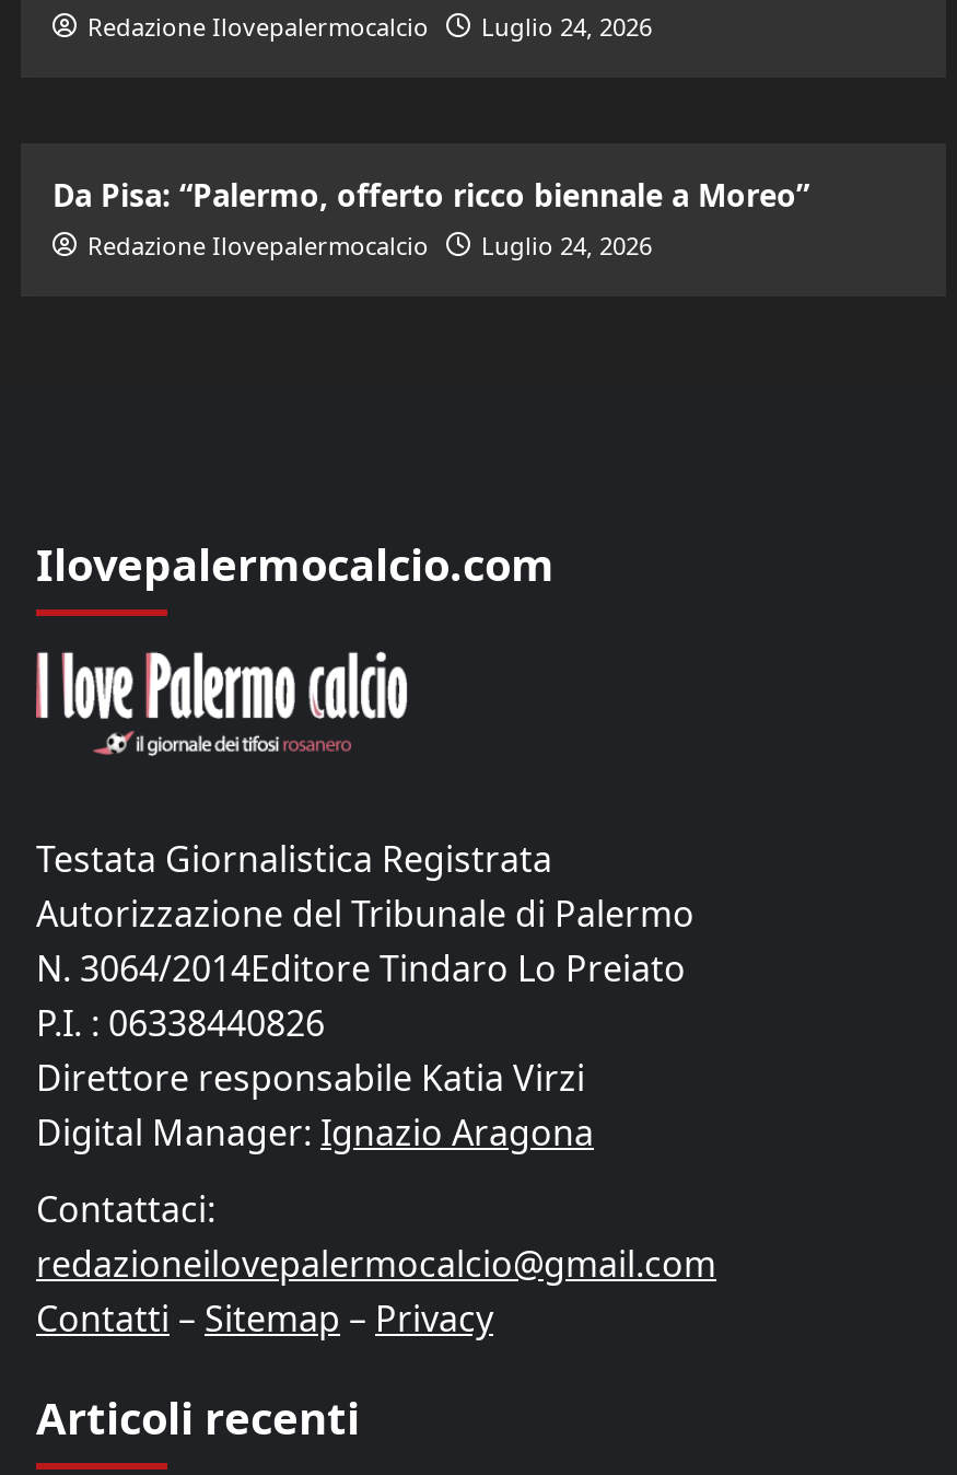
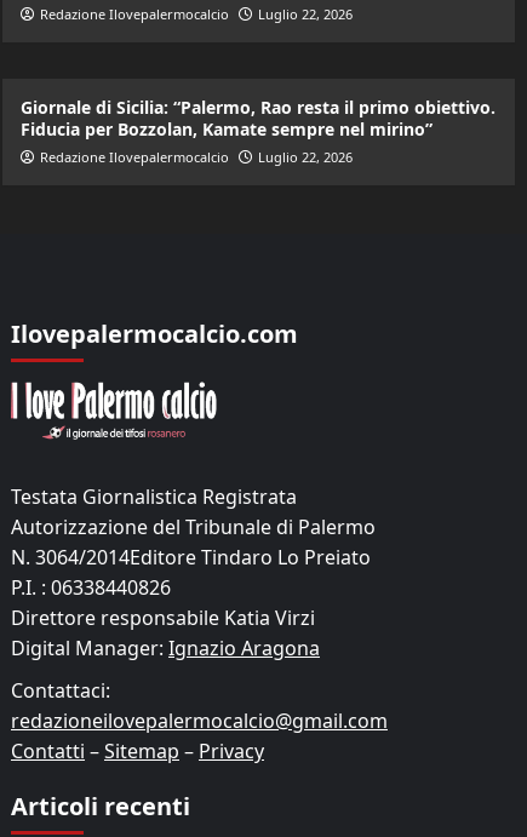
- Redazione Ilovepalermocalcio Luglio 24, 2026
+ Redazione Ilovepalermocalcio Luglio 22, 2026

- Da Pisa: “Palermo, offerto ricco biennale a Moreo”
+ Giornale di Sicilia: “Palermo, Rao resta il primo obiettivo.
+ Fiducia per Bozzolan, Kamate sempre nel mirino”

- Redazione Ilovepalermocalcio Luglio 24, 2026
+ Redazione Ilovepalermocalcio Luglio 22, 2026
